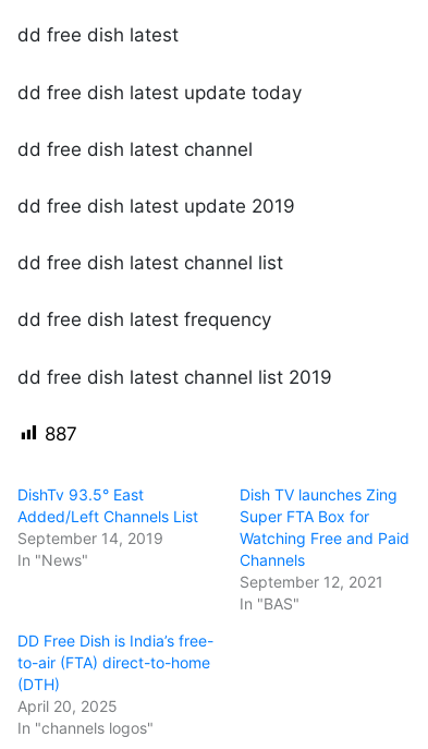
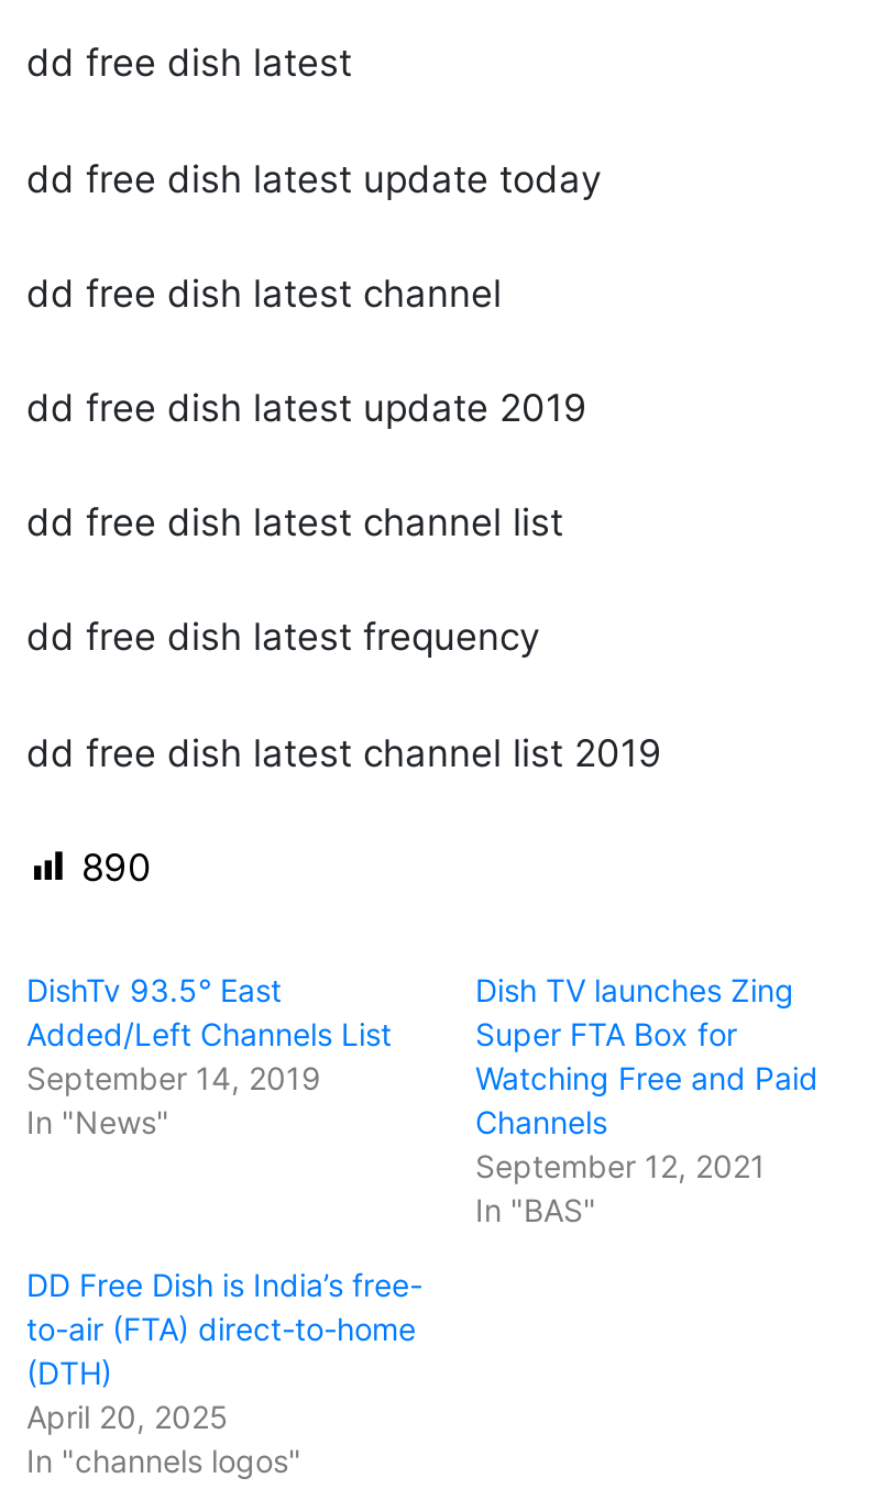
- 887
+ 890
